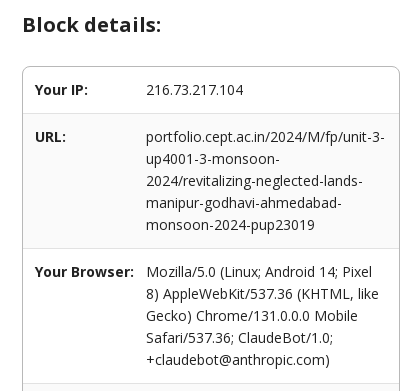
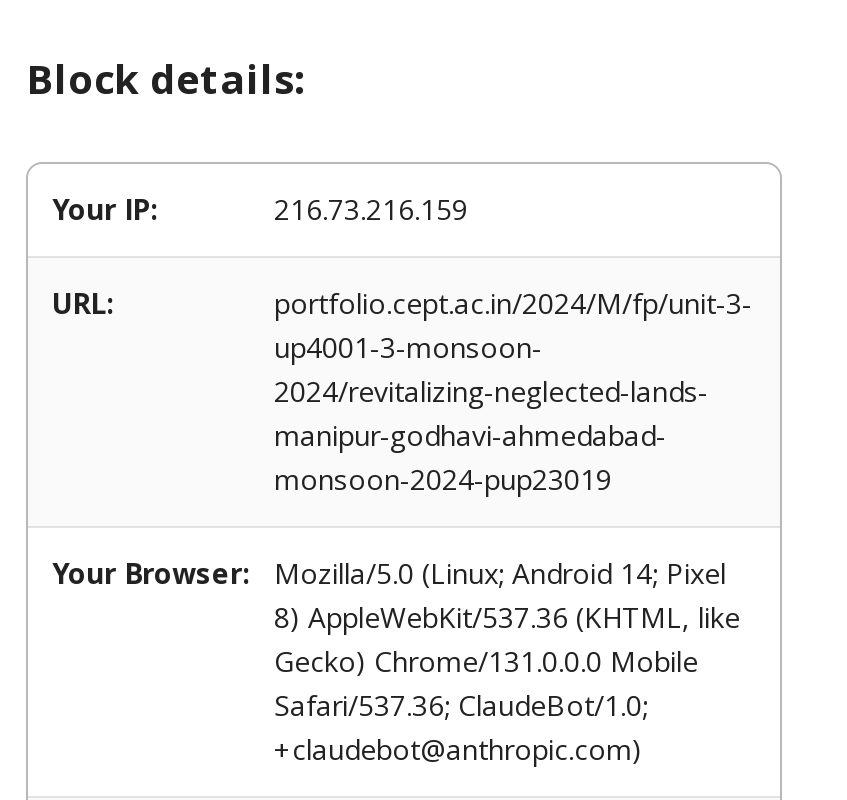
- 216.73.217.104
+ 216.73.216.159
